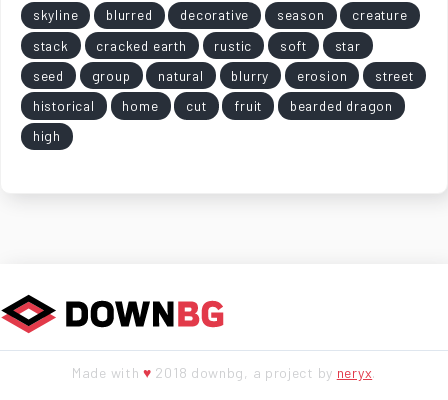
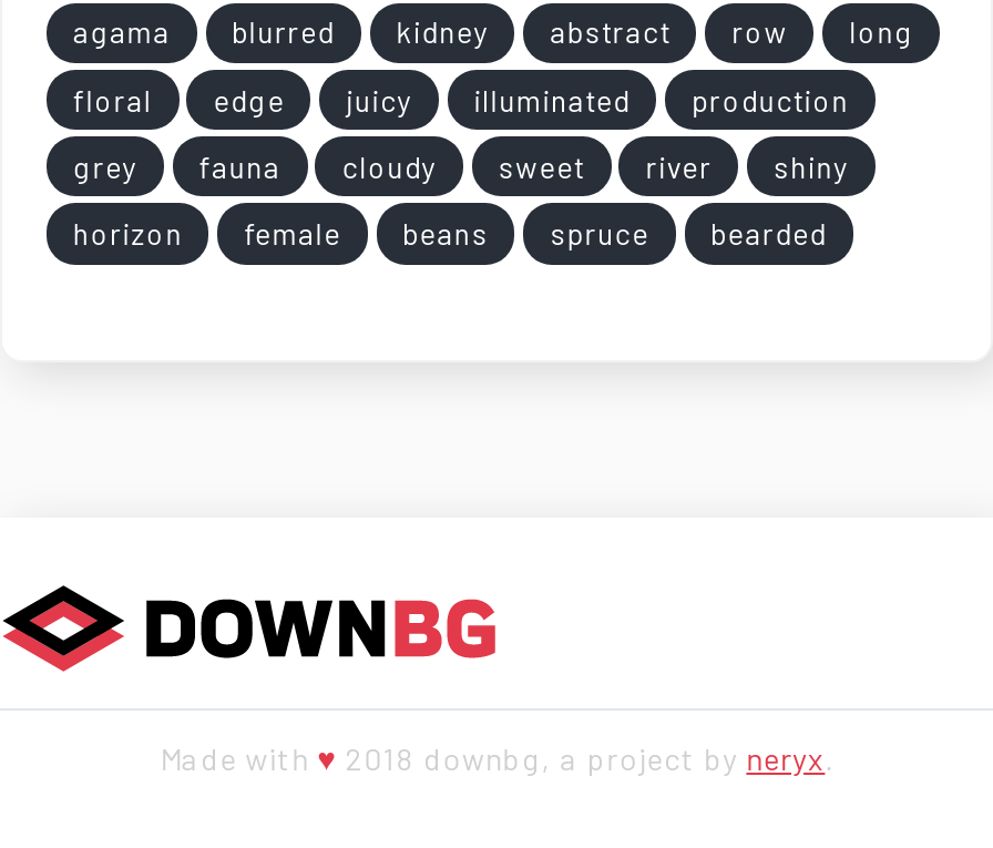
- skyline
+ agama

- decorative
- season
- creature
- stack
- cracked earth
- rustic
- soft
- star
- seed
- group
- natural
- blurry
- erosion
- street
- historical
- home
- cut
- fruit
- bearded dragon
- high
+ kidney
+ abstract
+ row
+ long
+ floral
+ edge
+ juicy
+ illuminated
+ production
+ grey
+ fauna
+ cloudy
+ sweet
+ river
+ shiny
+ horizon
+ female
+ beans
+ spruce
+ bearded
